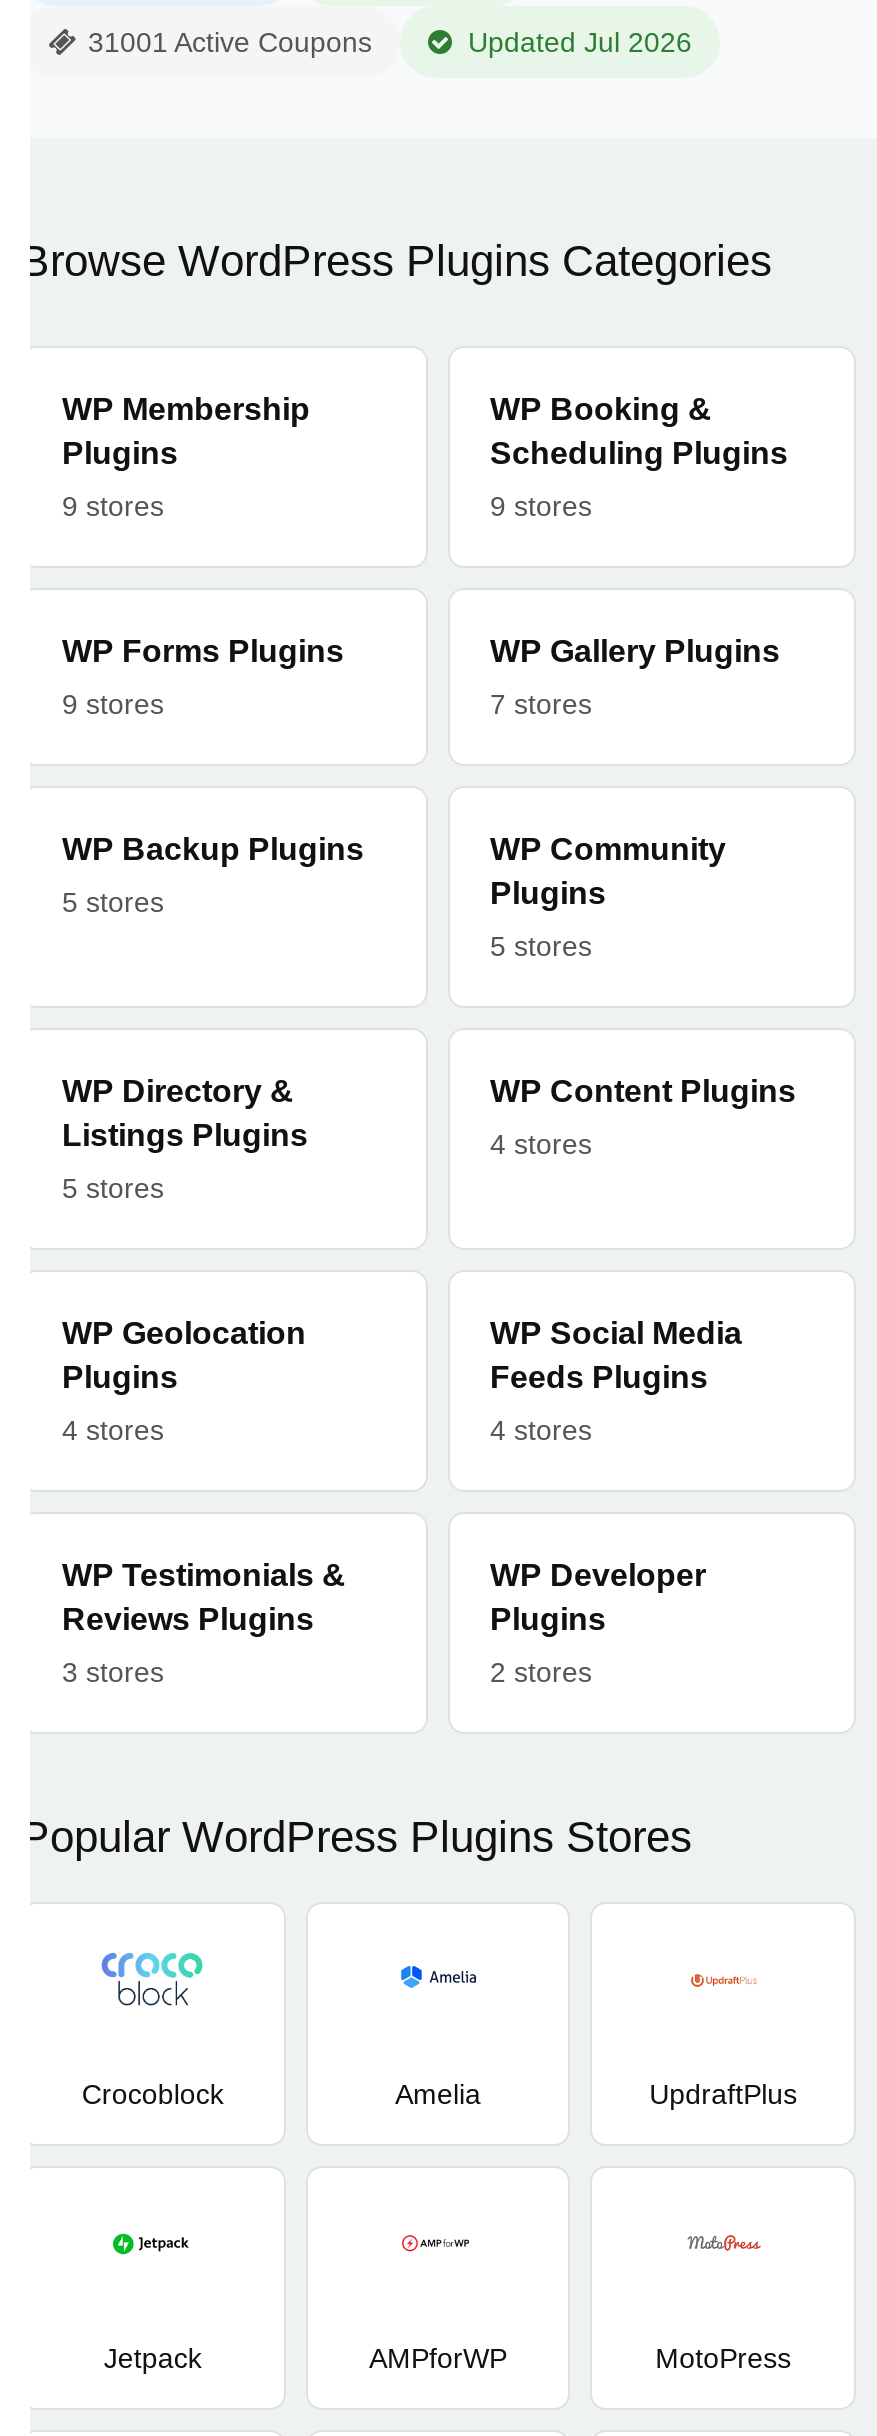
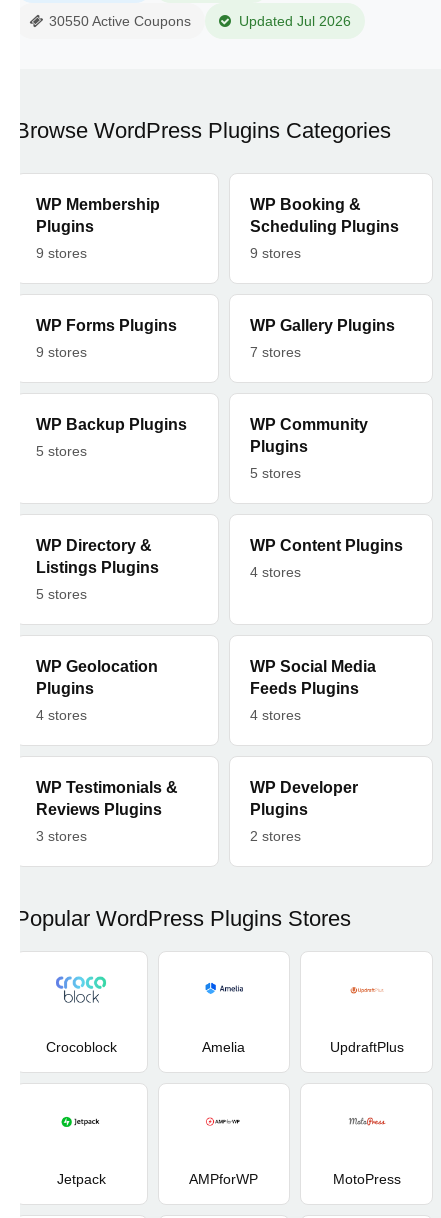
- 31001 Active Coupons
+ 30550 Active Coupons
